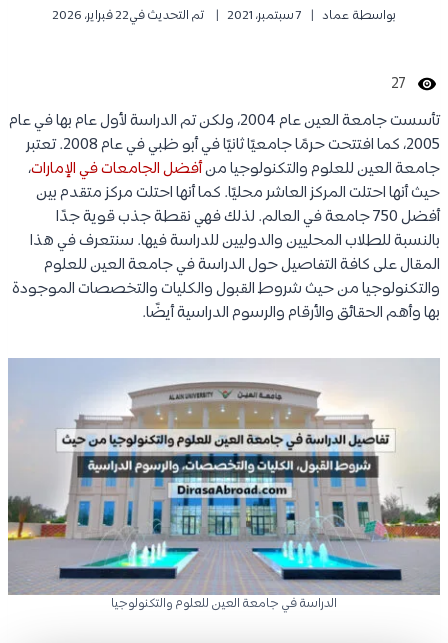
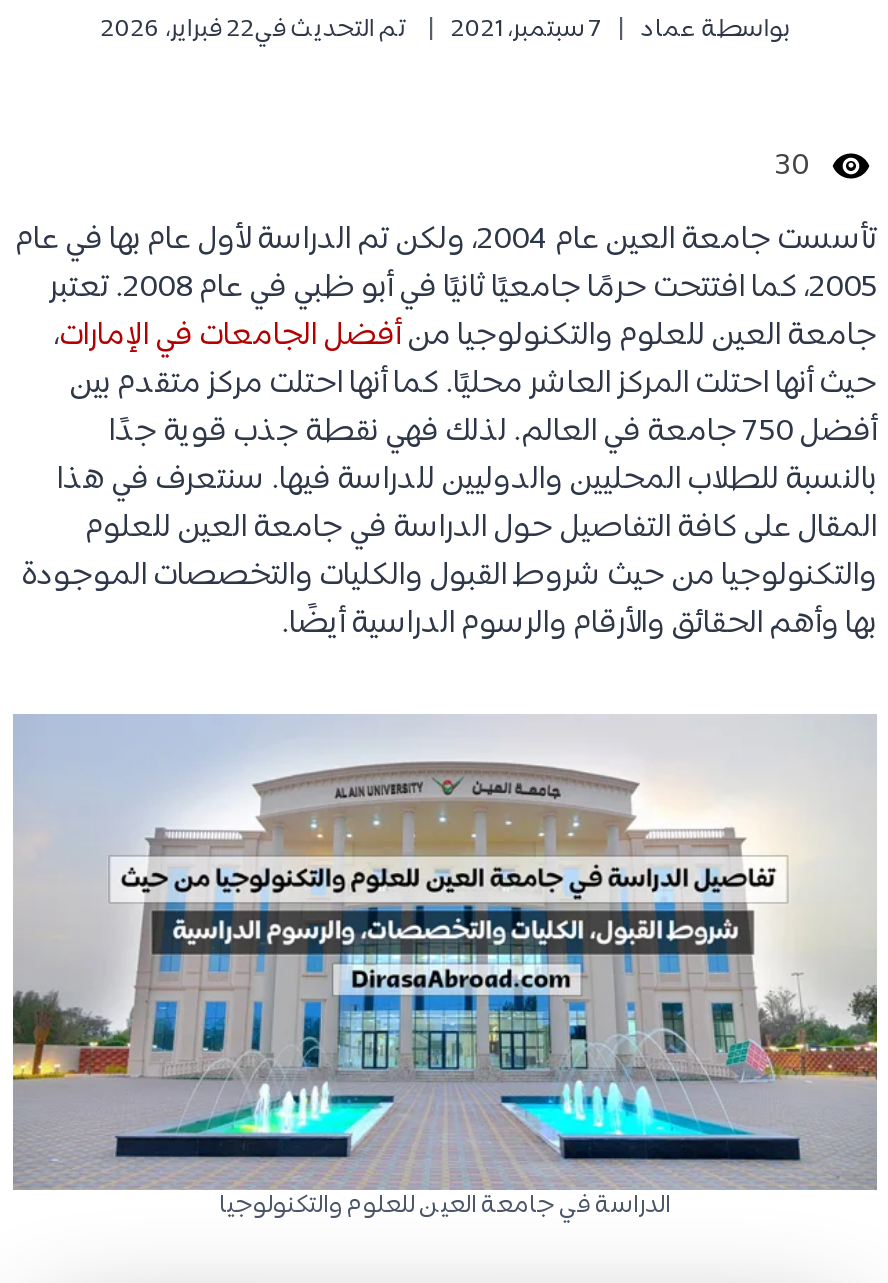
- 27
+ 30
